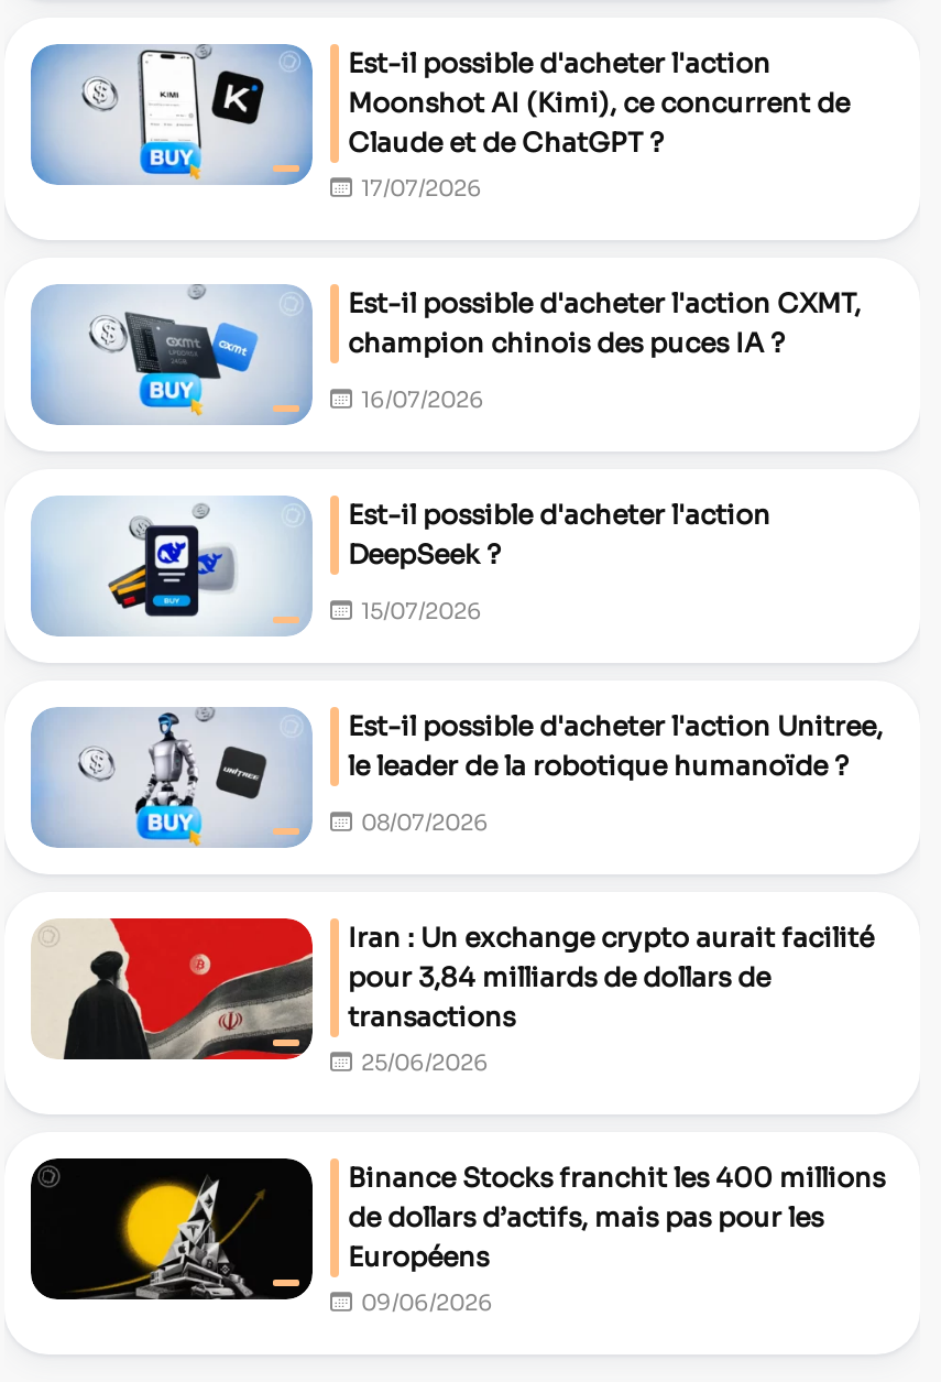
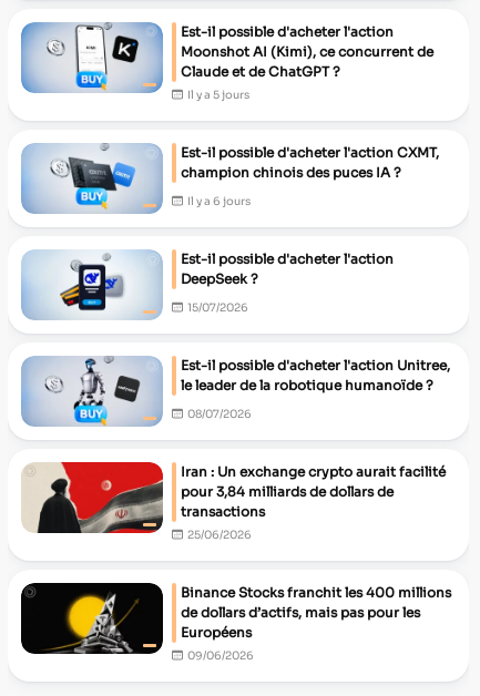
- 17/07/2026
+ Il y a 5 jours

- 16/07/2026
+ Il y a 6 jours
